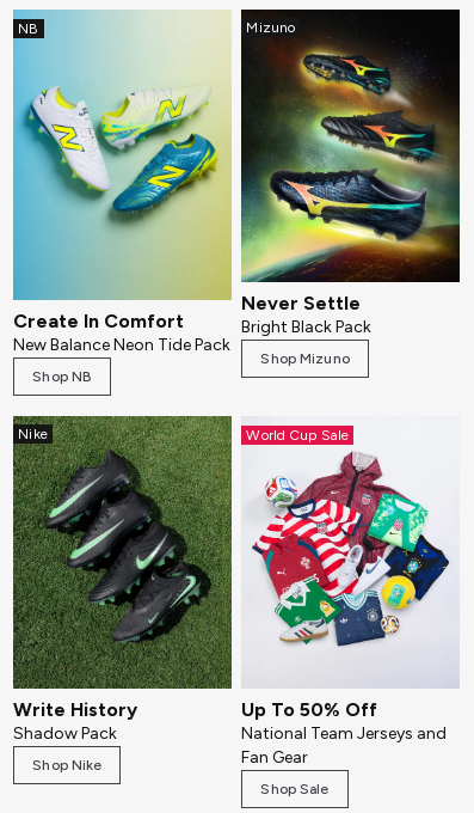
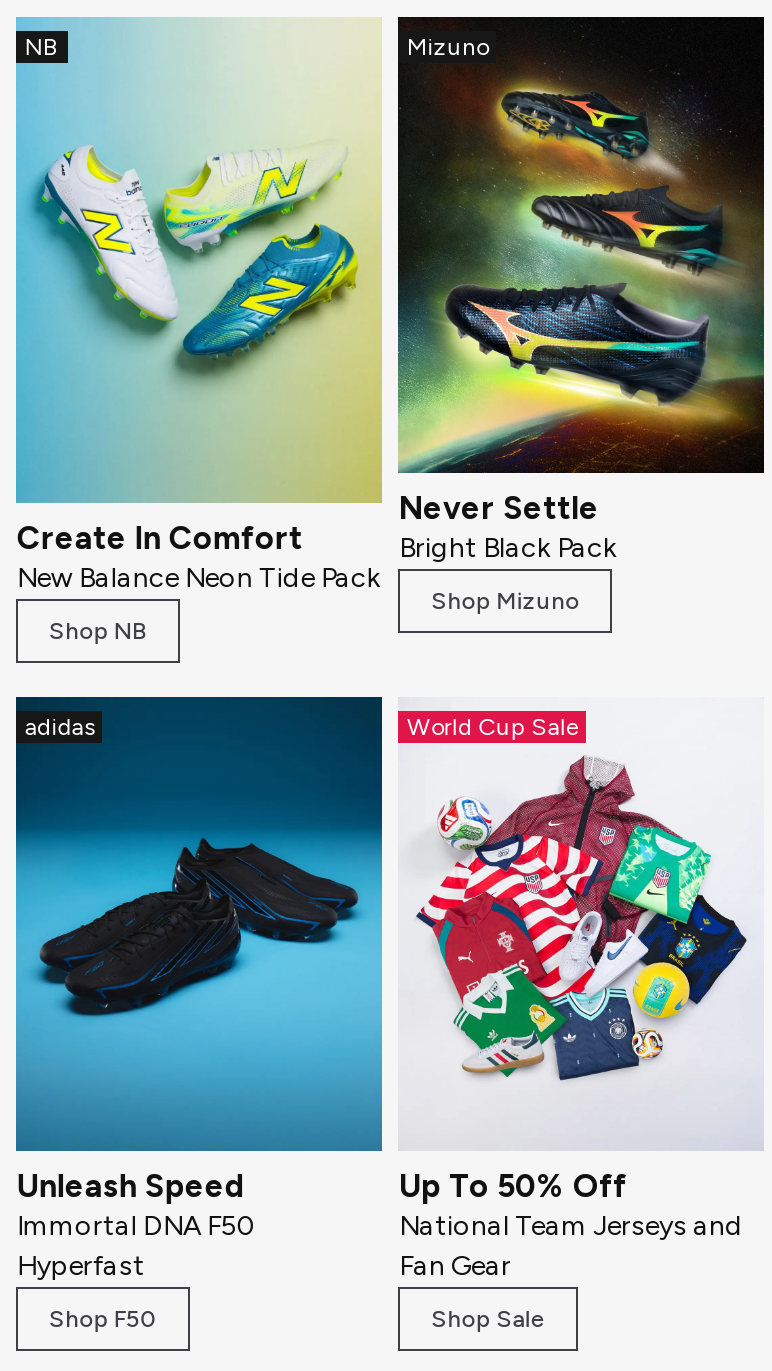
- [image]
- Nike
+ [image]
+ adidas

- Write History
- Shadow Pack
+ Unleash Speed
+ Immortal DNA F50
+ Hyperfast

- Shop Nike
+ Shop F50
